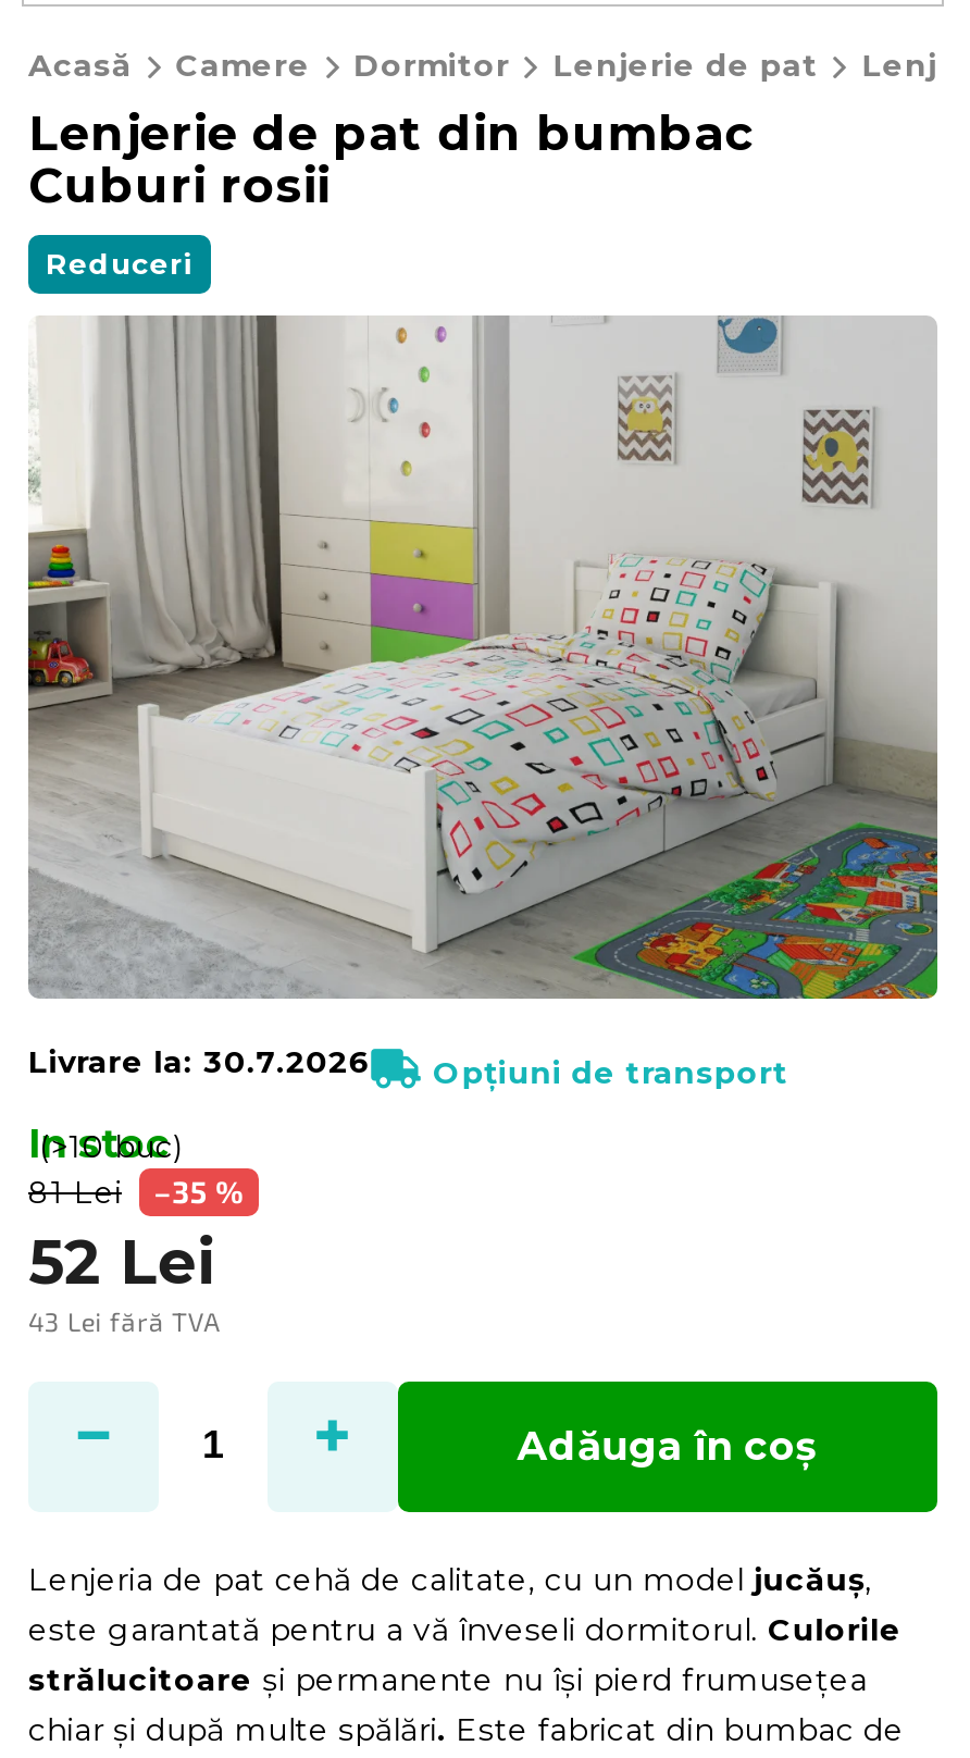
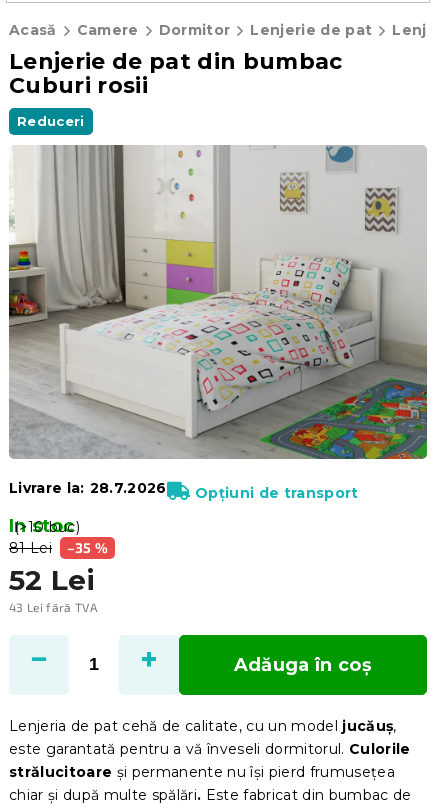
- Livrare la: 30.7.2026 Opțiuni de transport
+ Livrare la: 28.7.2026 Opțiuni de transport
